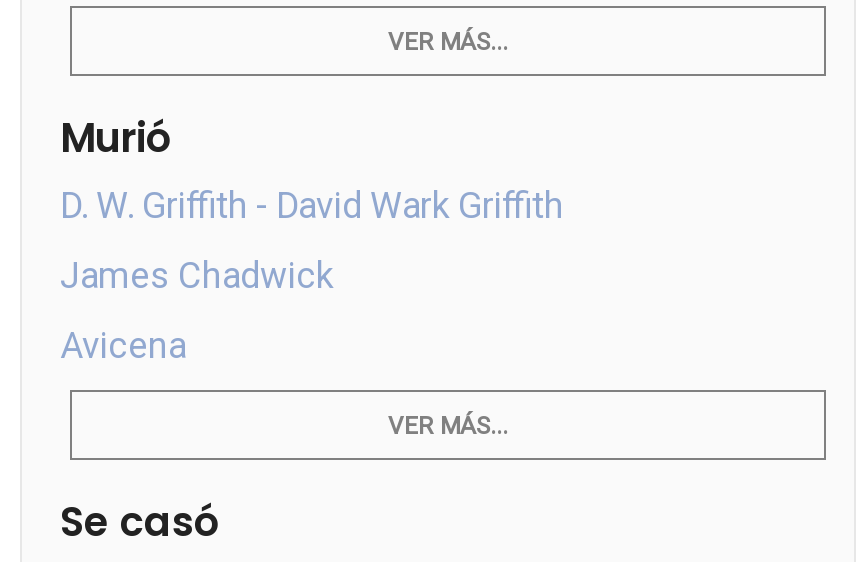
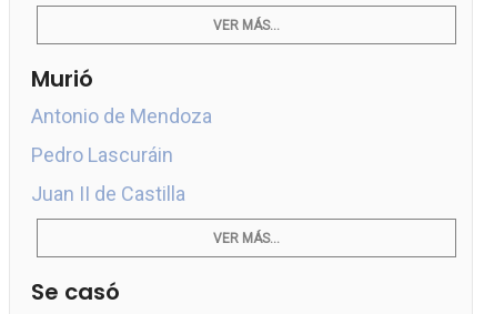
- D. W. Griffith - David Wark Griffith
+ Antonio de Mendoza

- James Chadwick
+ Pedro Lascuráin

- Avicena
+ Juan II de Castilla
